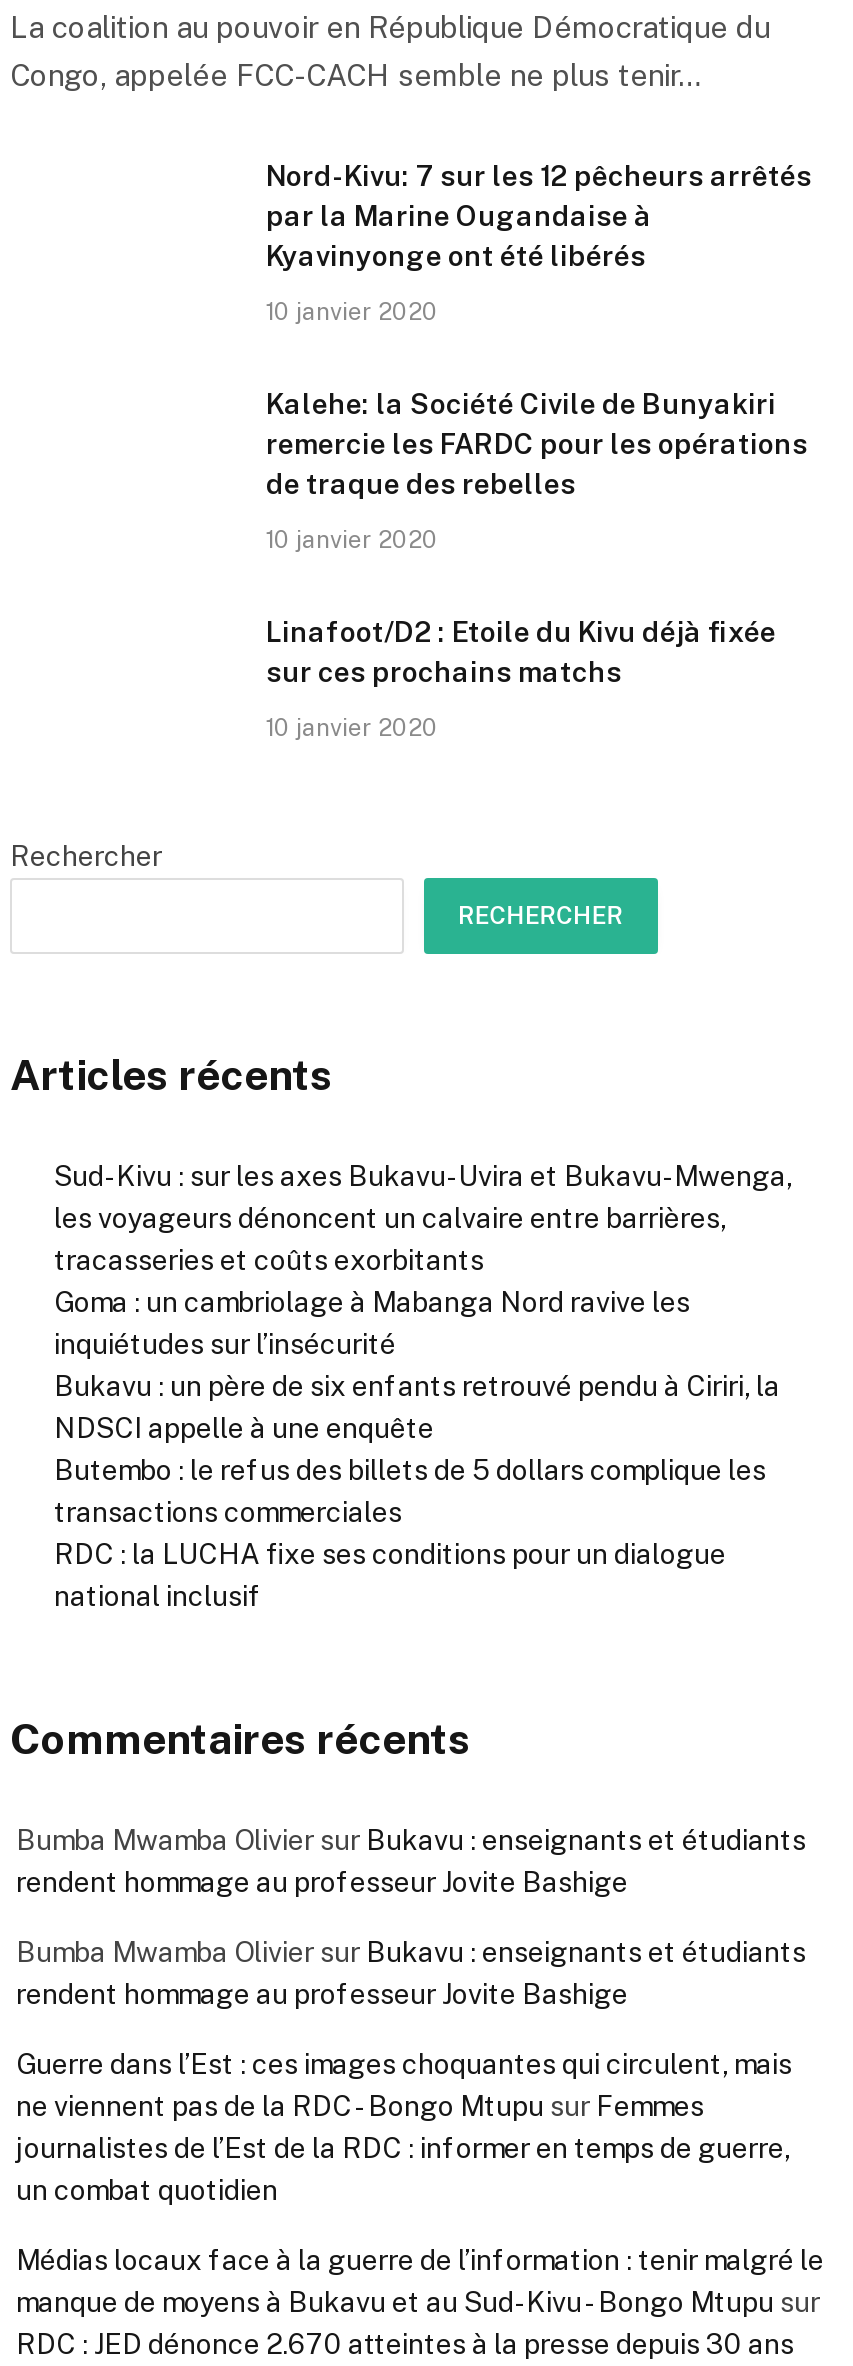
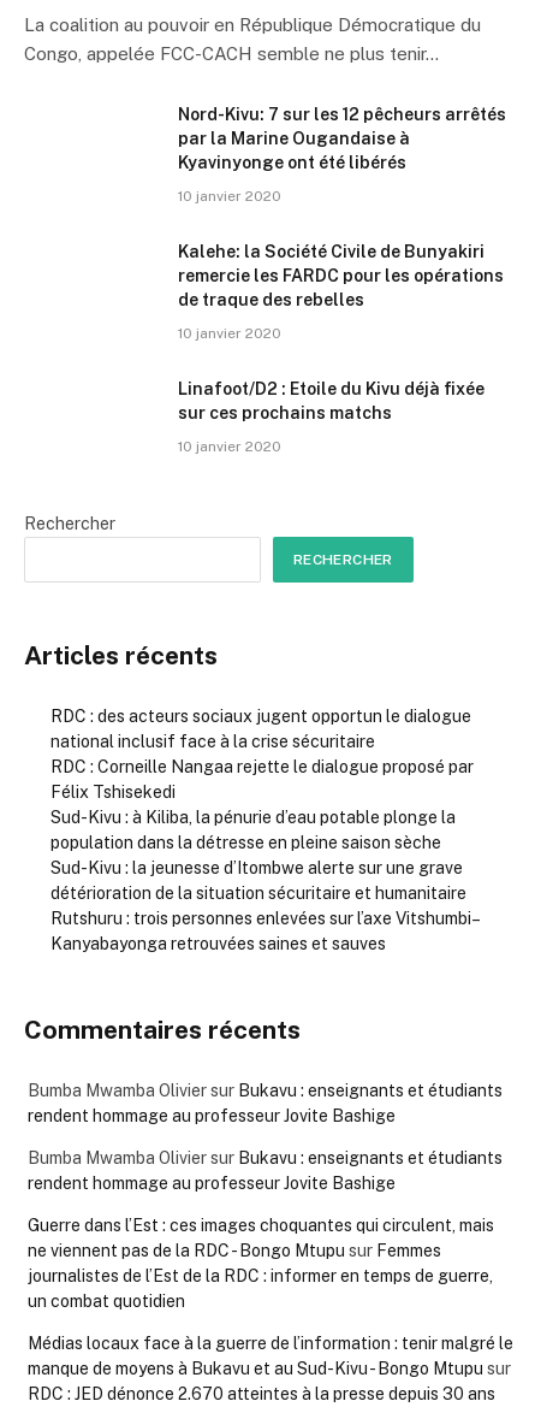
- Sud-Kivu : sur les axes Bukavu-Uvira et Bukavu-Mwenga,
- les voyageurs dénoncent un calvaire entre barrières,
- tracasseries et coûts exorbitants
- Goma : un cambriolage à Mabanga Nord ravive les
- inquiétudes sur l’insécurité
- Bukavu : un père de six enfants retrouvé pendu à Ciriri, la
- NDSCI appelle à une enquête
- Butembo : le refus des billets de 5 dollars complique les
- transactions commerciales
- RDC : la LUCHA fixe ses conditions pour un dialogue
- national inclusif
+ RDC : des acteurs sociaux jugent opportun le dialogue
+ national inclusif face à la crise sécuritaire
+ RDC : Corneille Nangaa rejette le dialogue proposé par
+ Félix Tshisekedi
+ Sud-Kivu : à Kiliba, la pénurie d’eau potable plonge la
+ population dans la détresse en pleine saison sèche
+ Sud-Kivu : la jeunesse d’Itombwe alerte sur une grave
+ détérioration de la situation sécuritaire et humanitaire
+ Rutshuru : trois personnes enlevées sur l’axe Vitshumbi–
+ Kanyabayonga retrouvées saines et sauves
